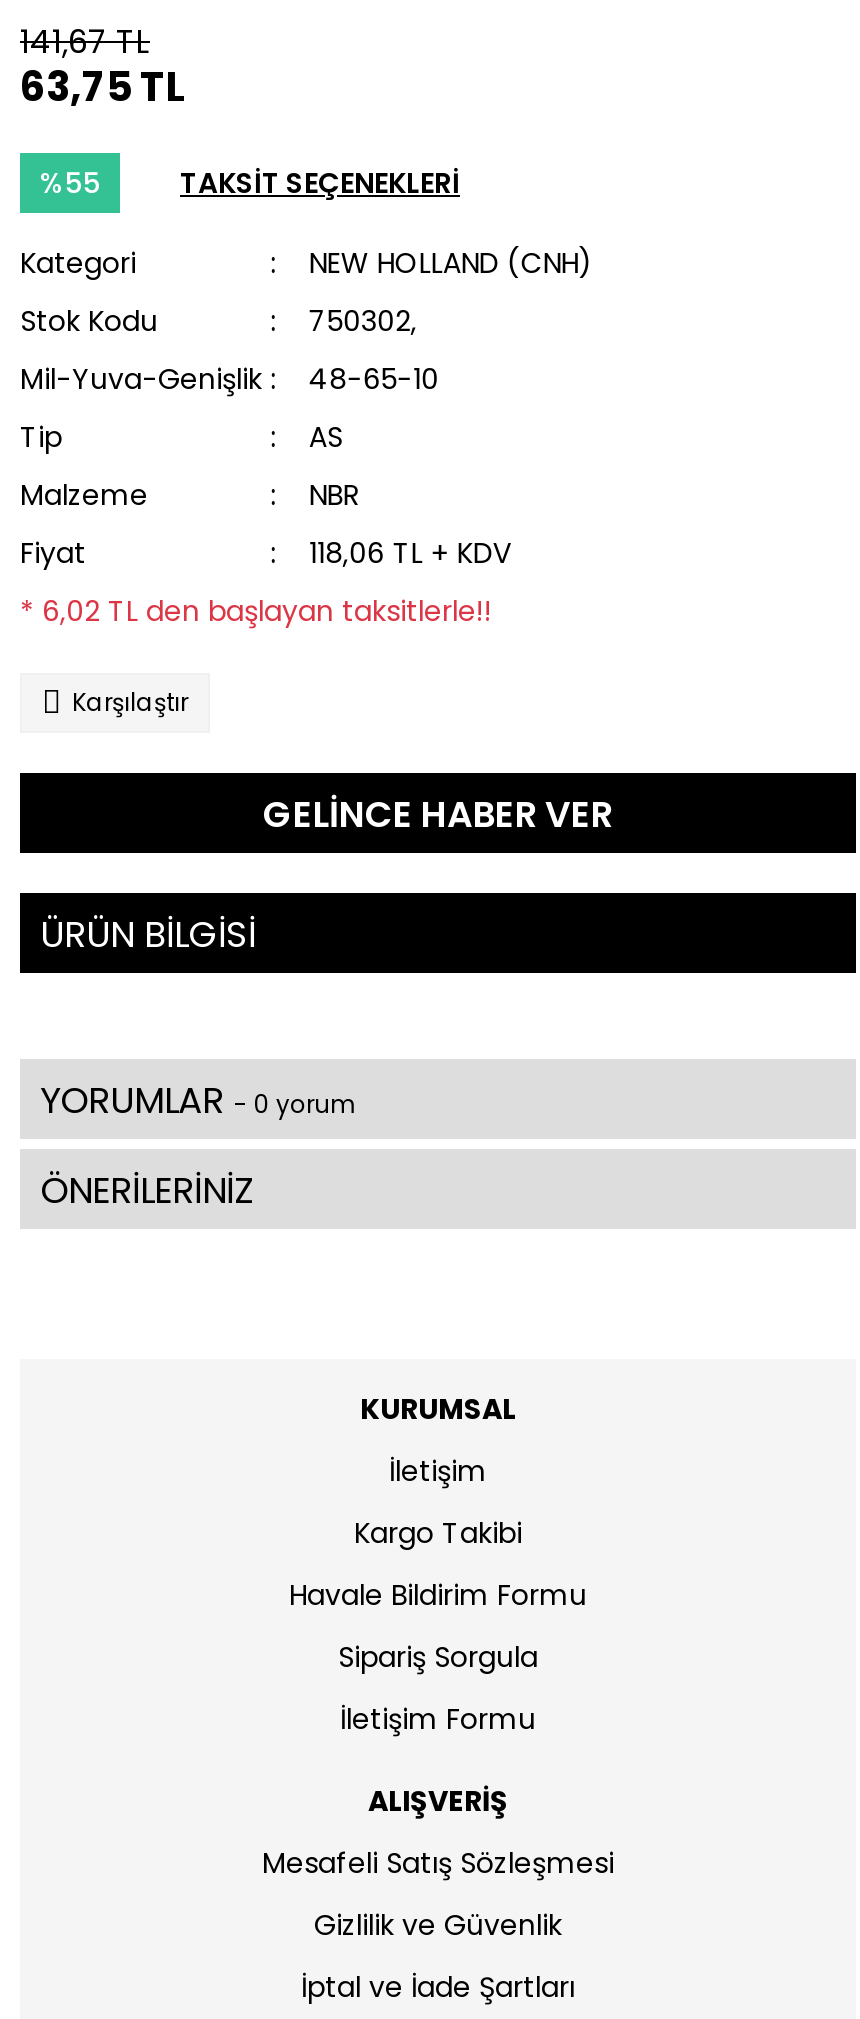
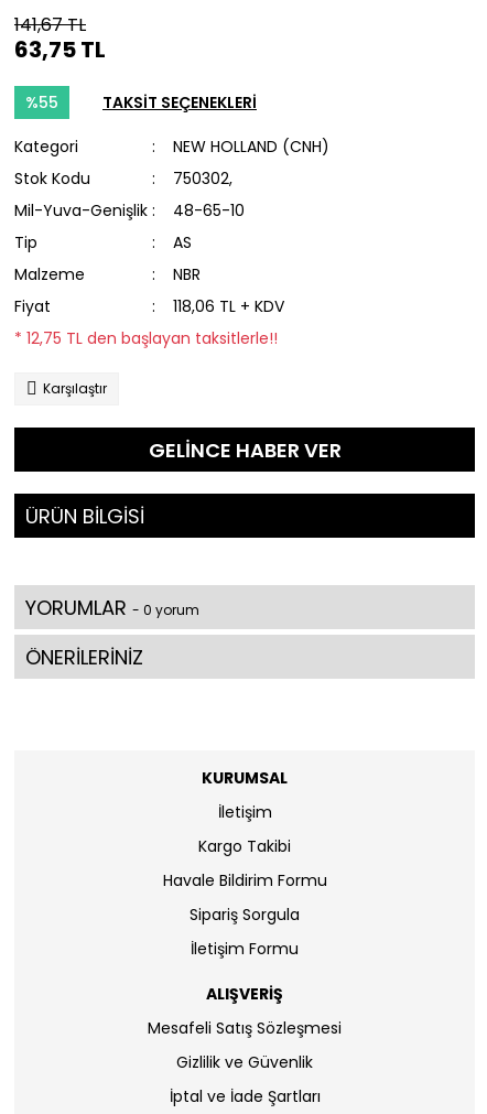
- * 6,02 TL den başlayan taksitlerle!!
+ * 12,75 TL den başlayan taksitlerle!!
